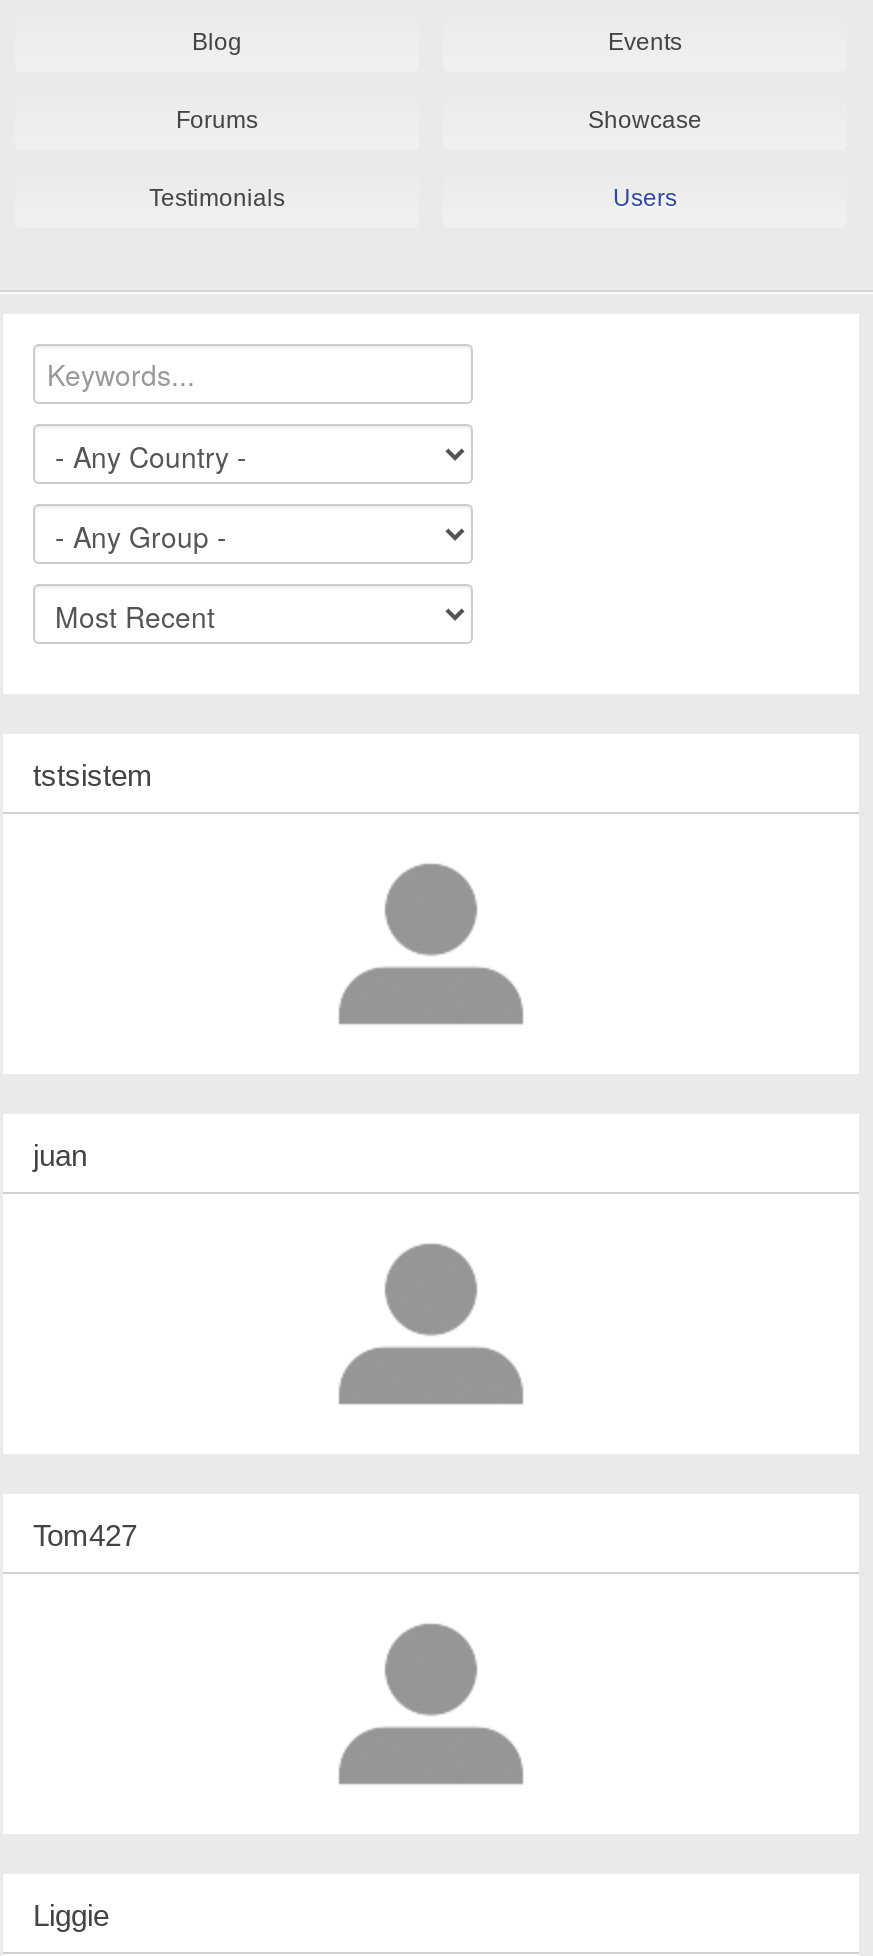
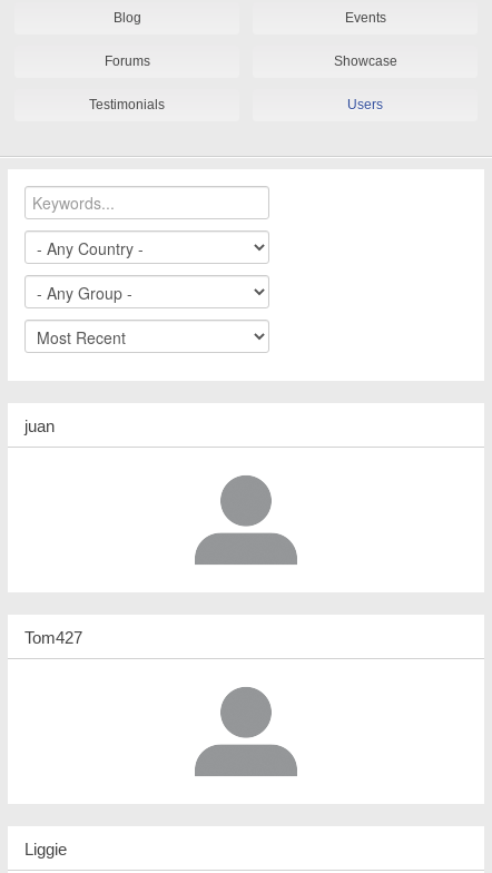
- tstsistem
